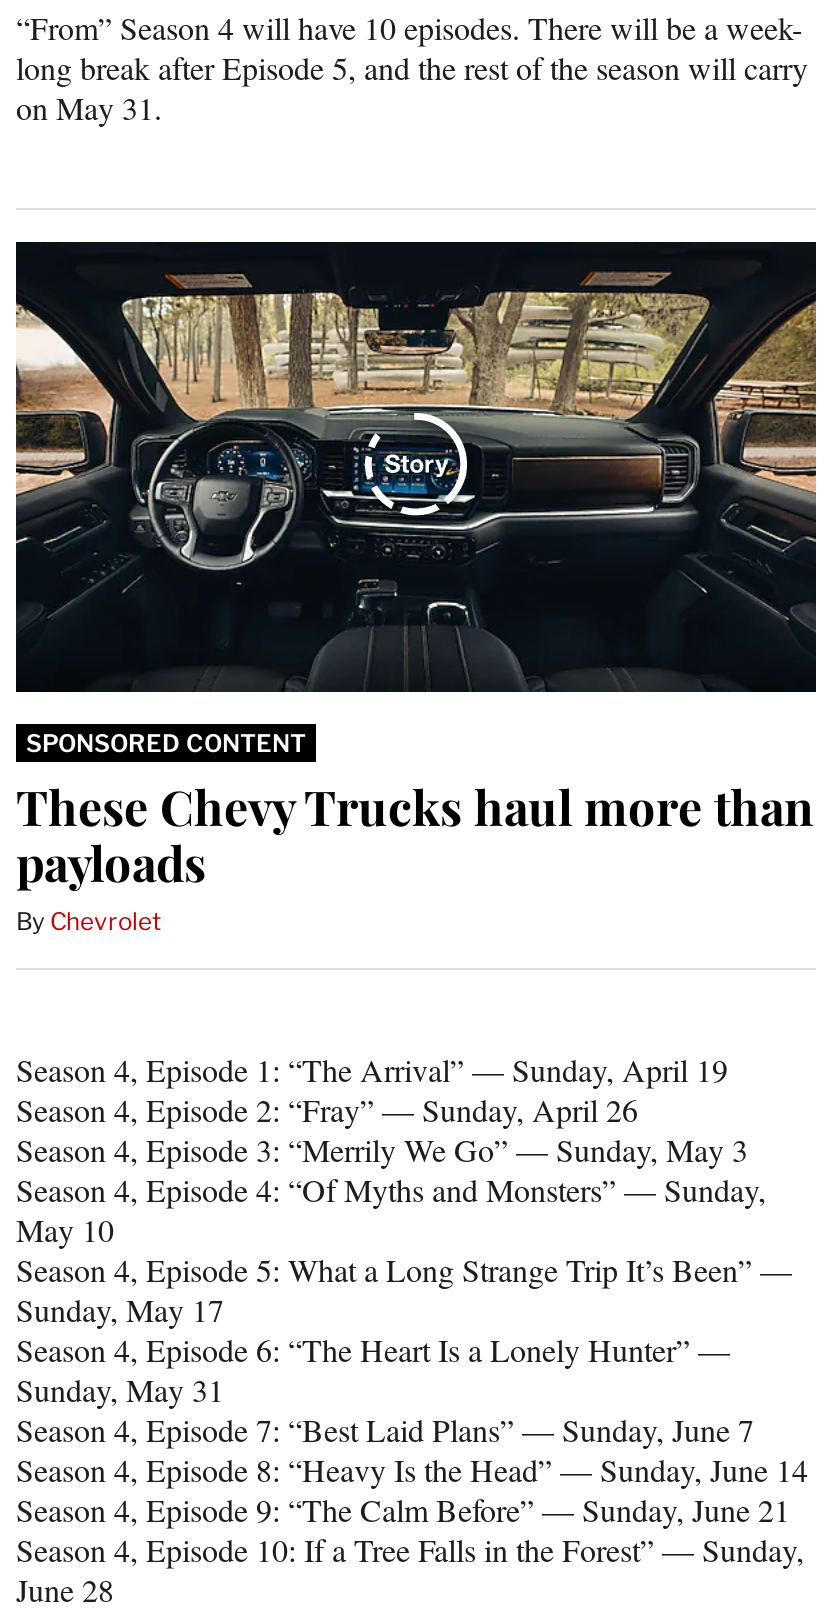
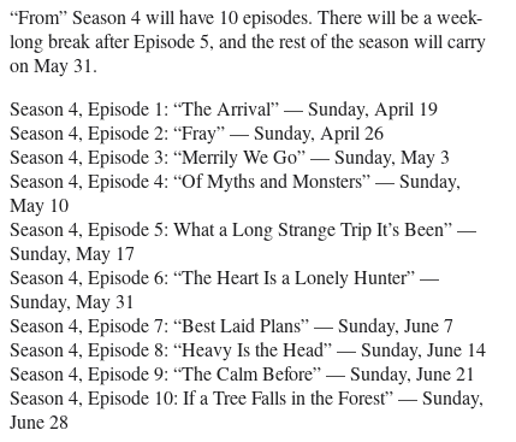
- [image]
- SPONSORED CONTENT
- These Chevy Trucks haul more than
- payloads
- By Chevrolet
